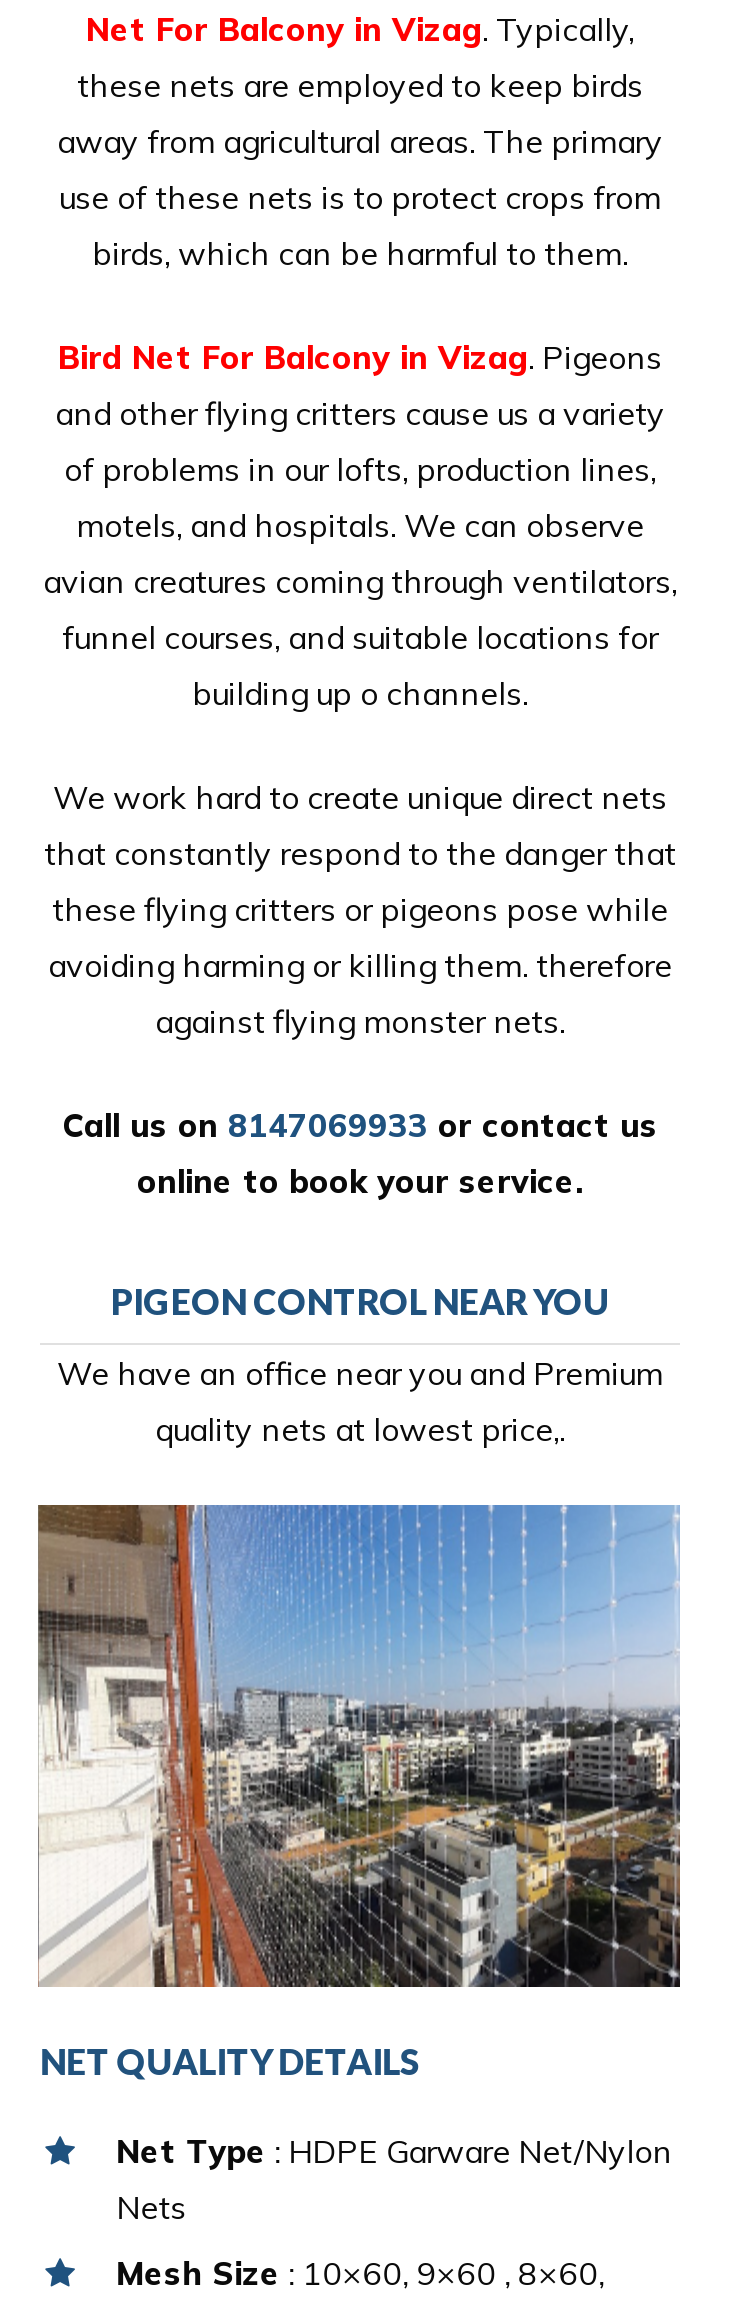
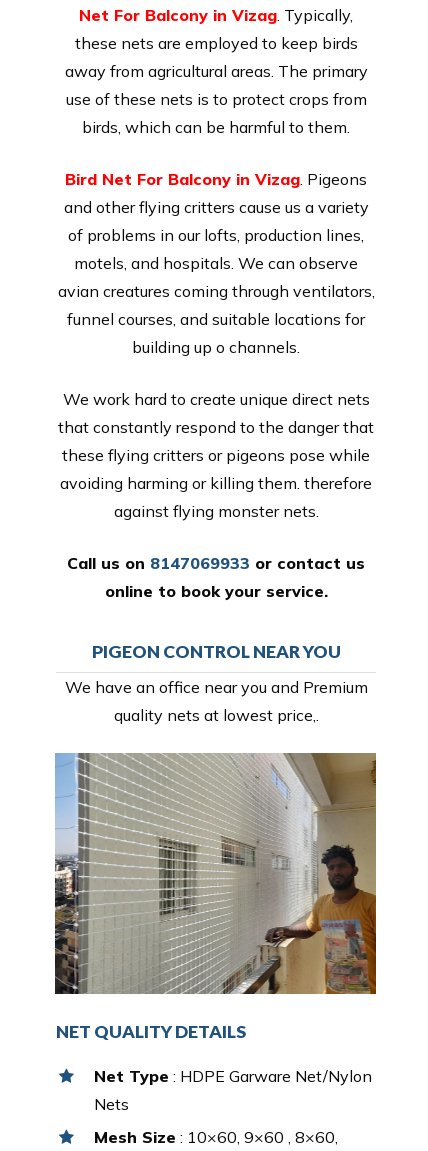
- [image]
+ [image]
